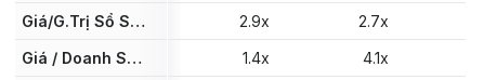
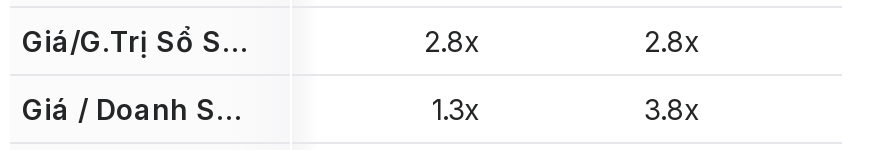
- 2.9x
- 2.7x
+ 2.8x
+ 2.8x

- 1.4x
- 4.1x
+ 1.3x
+ 3.8x
